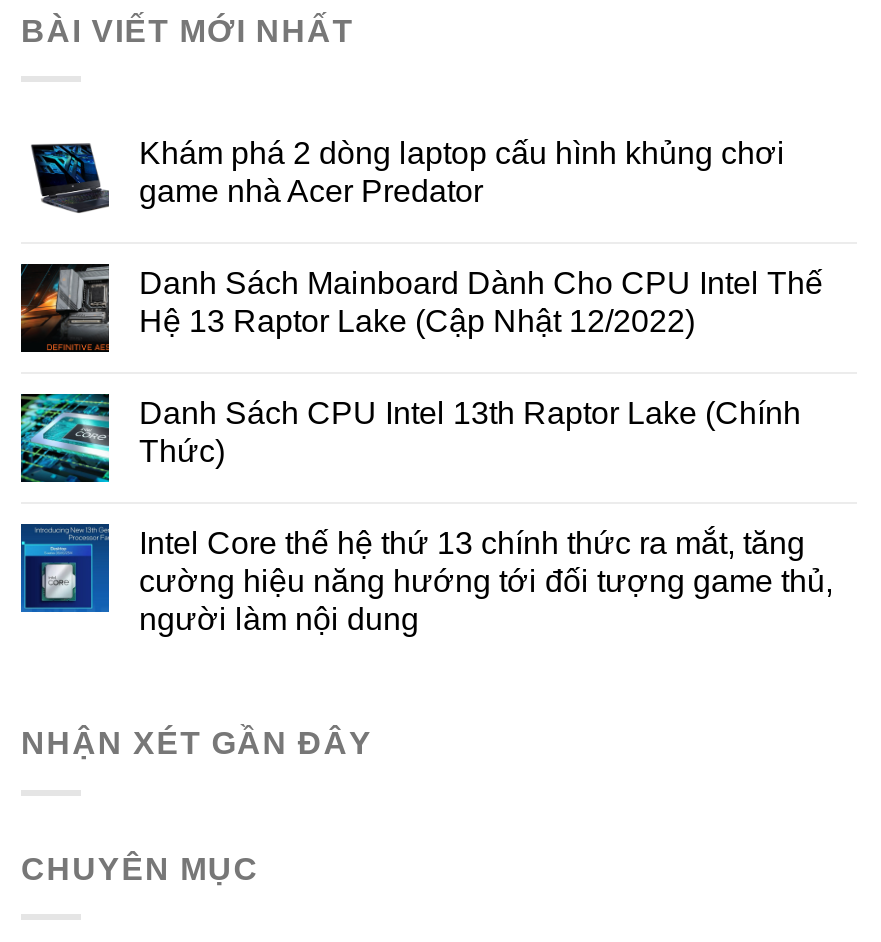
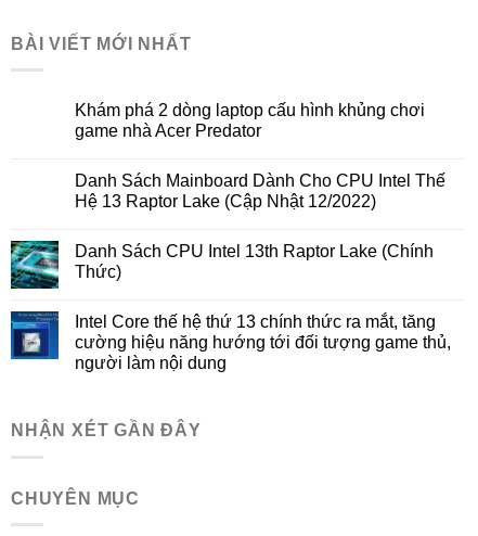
- [image]

- [image]
